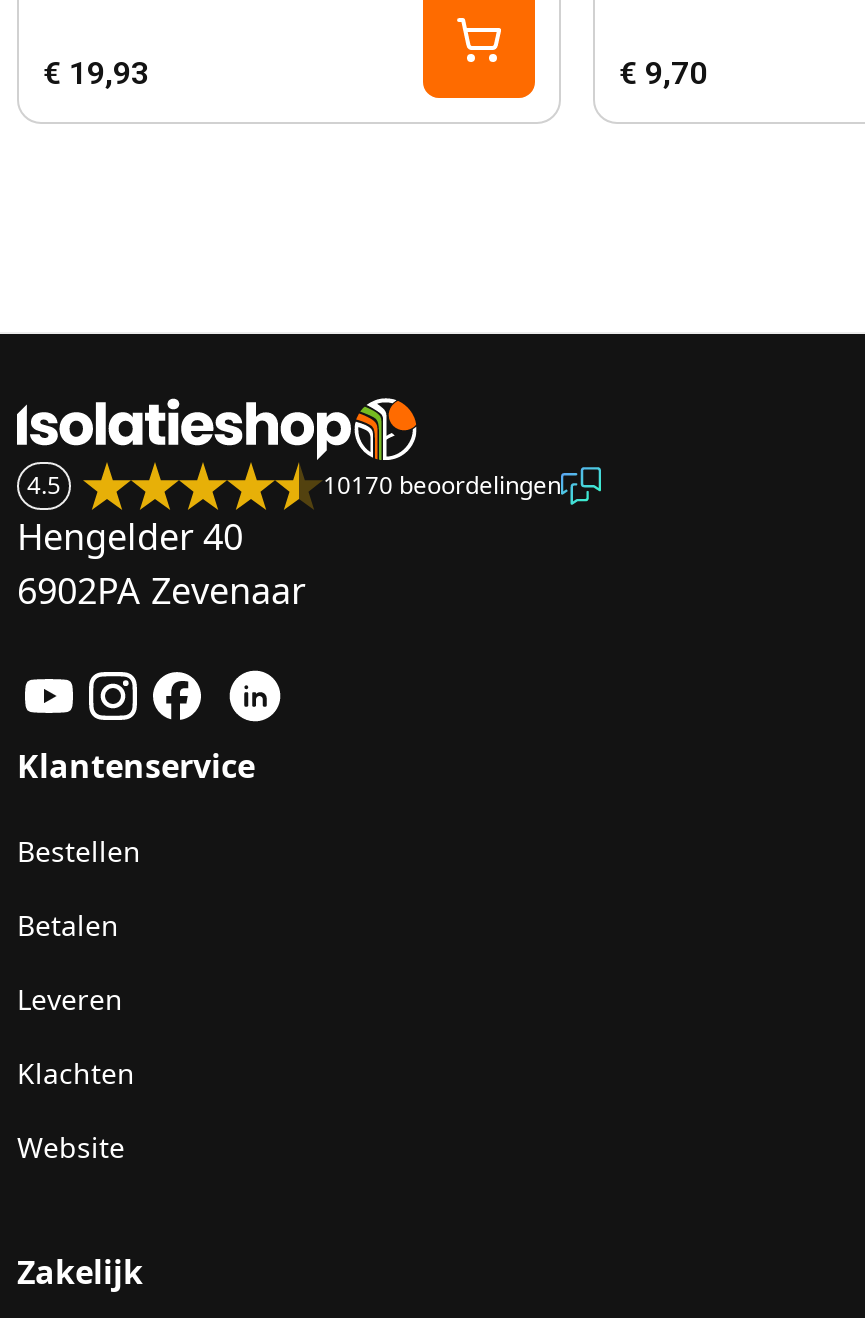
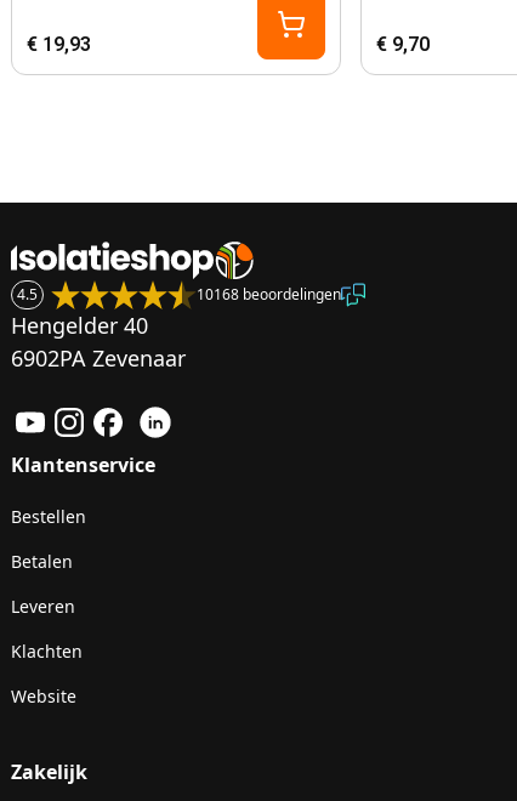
- 10170 beoordelingen
+ 10168 beoordelingen
